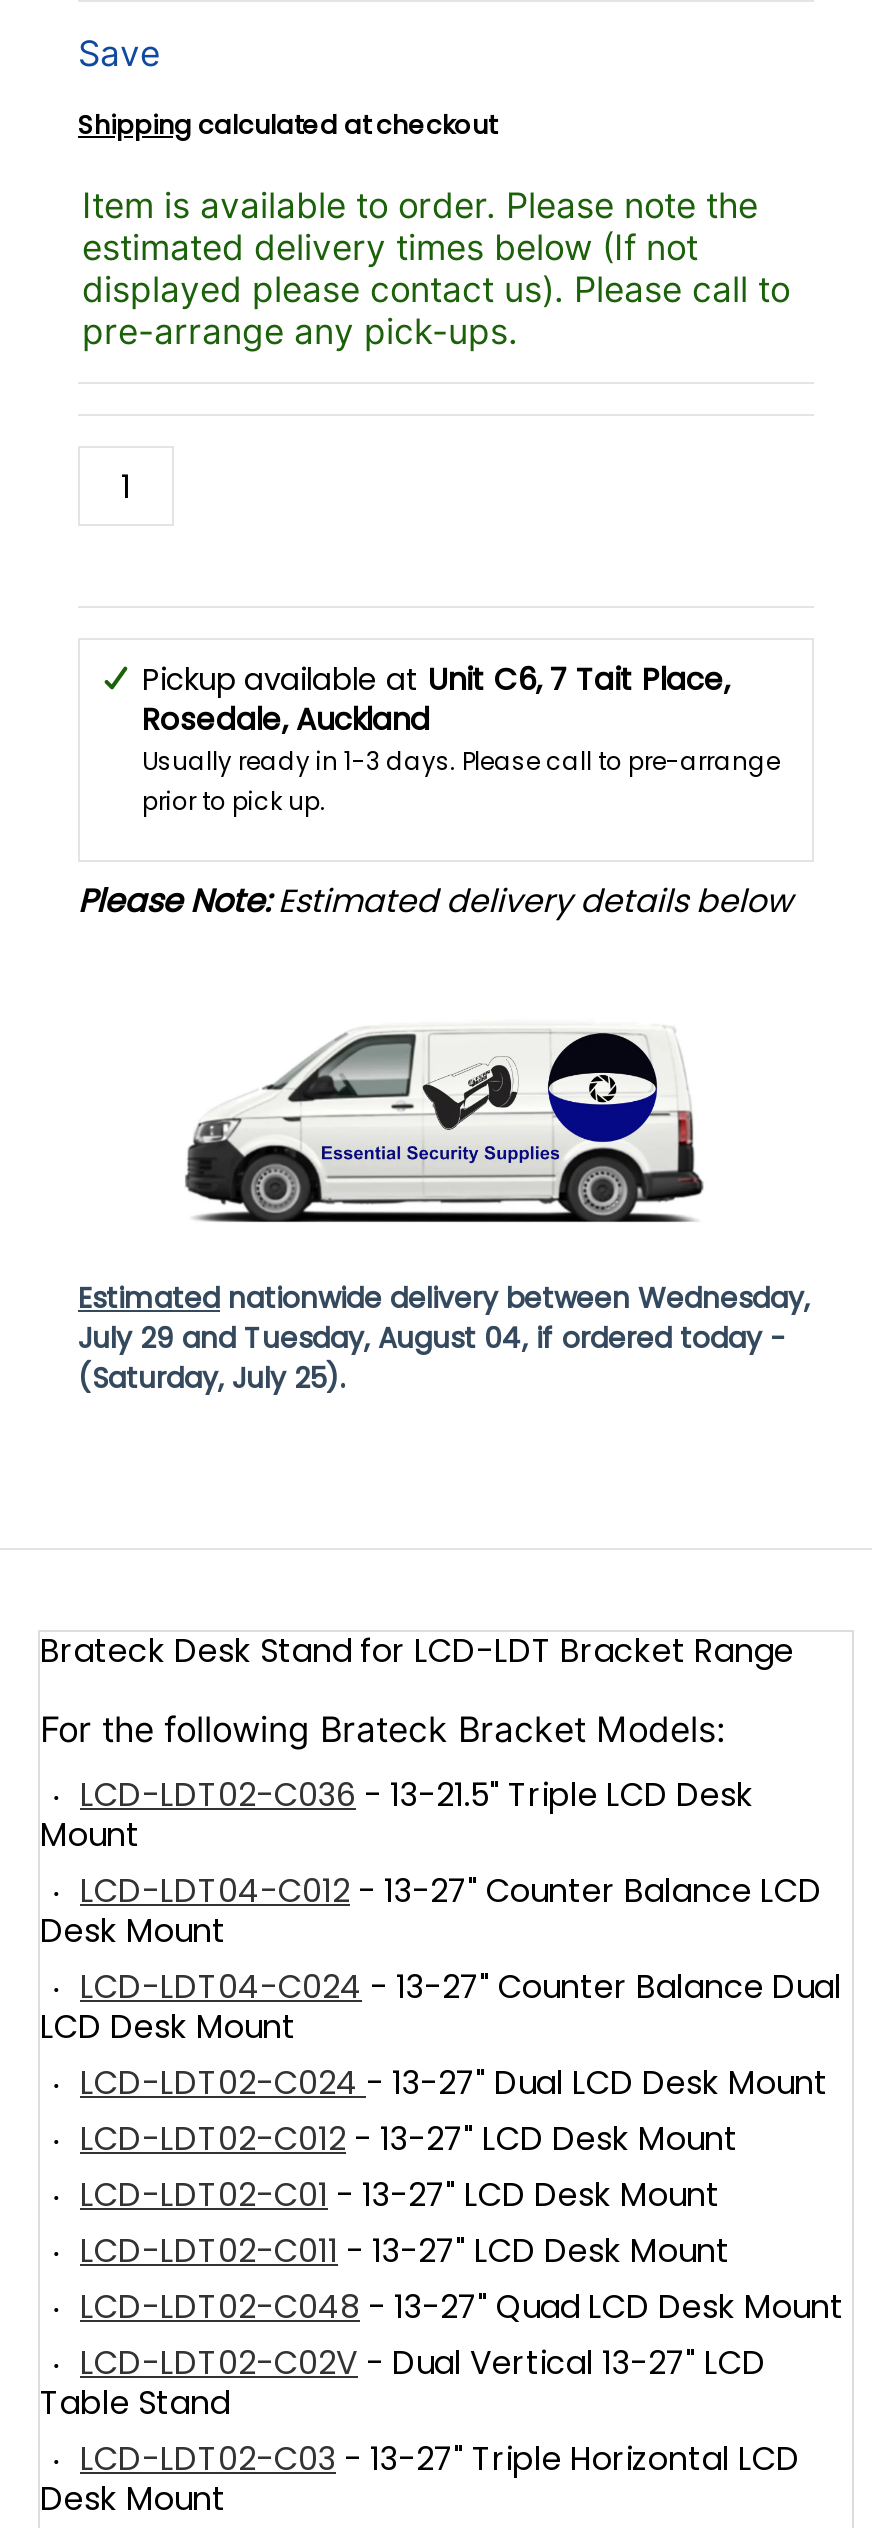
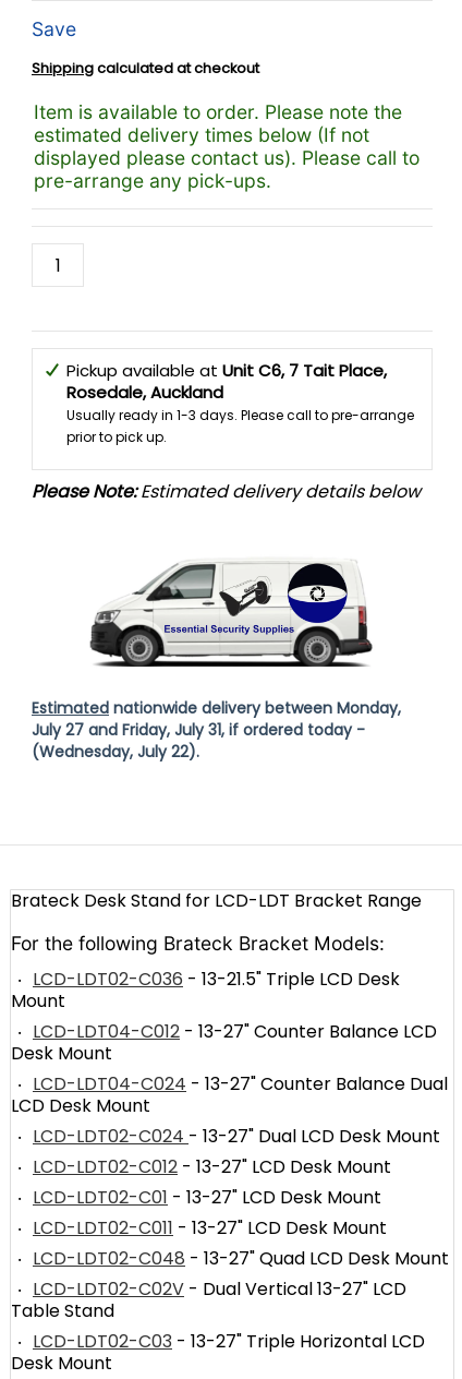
- Estimated nationwide delivery between Wednesday,
+ Estimated nationwide delivery between Monday,

- July 29 and Tuesday, August 04, if ordered today -
+ July 27 and Friday, July 31, if ordered today -

- (Saturday, July 25).
+ (Wednesday, July 22).
